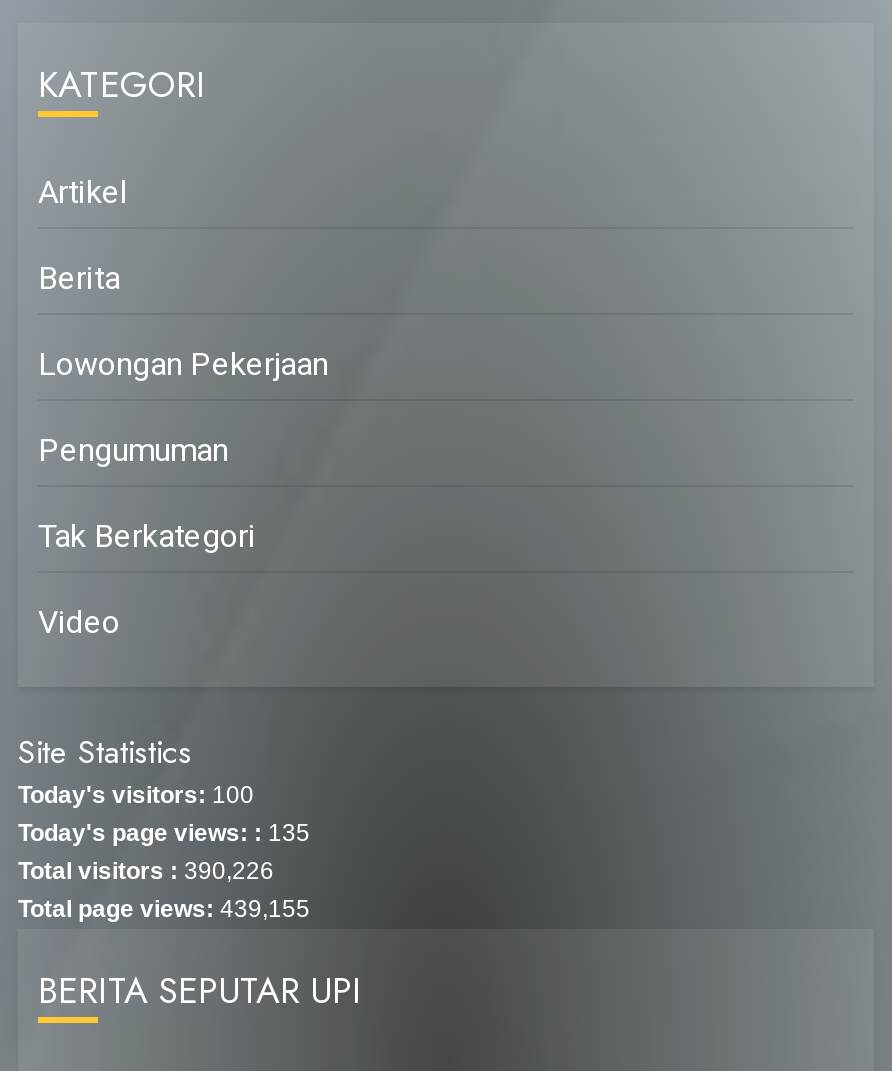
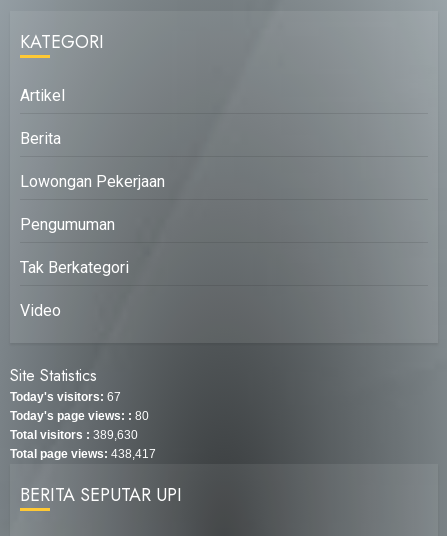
- Today's visitors: 100
+ Today's visitors: 67

- Today's page views: : 135
+ Today's page views: : 80

- Total visitors : 390,226
+ Total visitors : 389,630

- Total page views: 439,155
+ Total page views: 438,417
